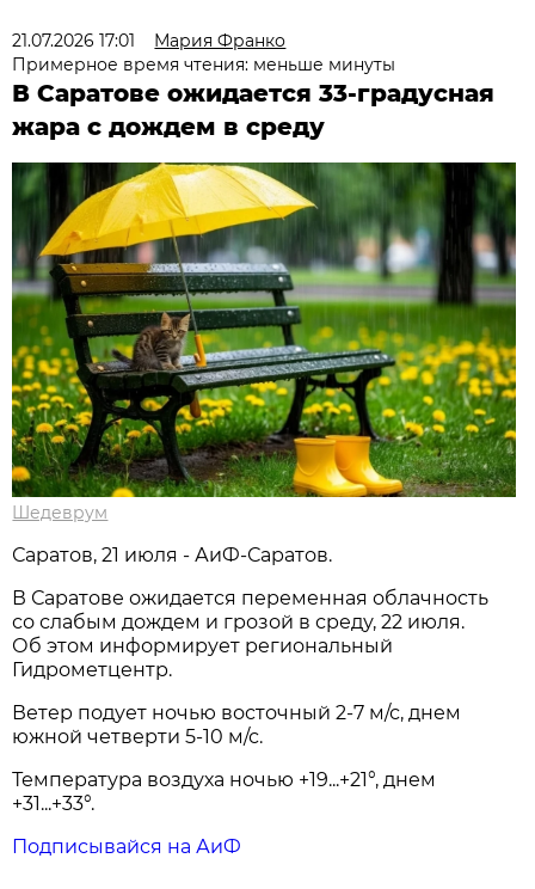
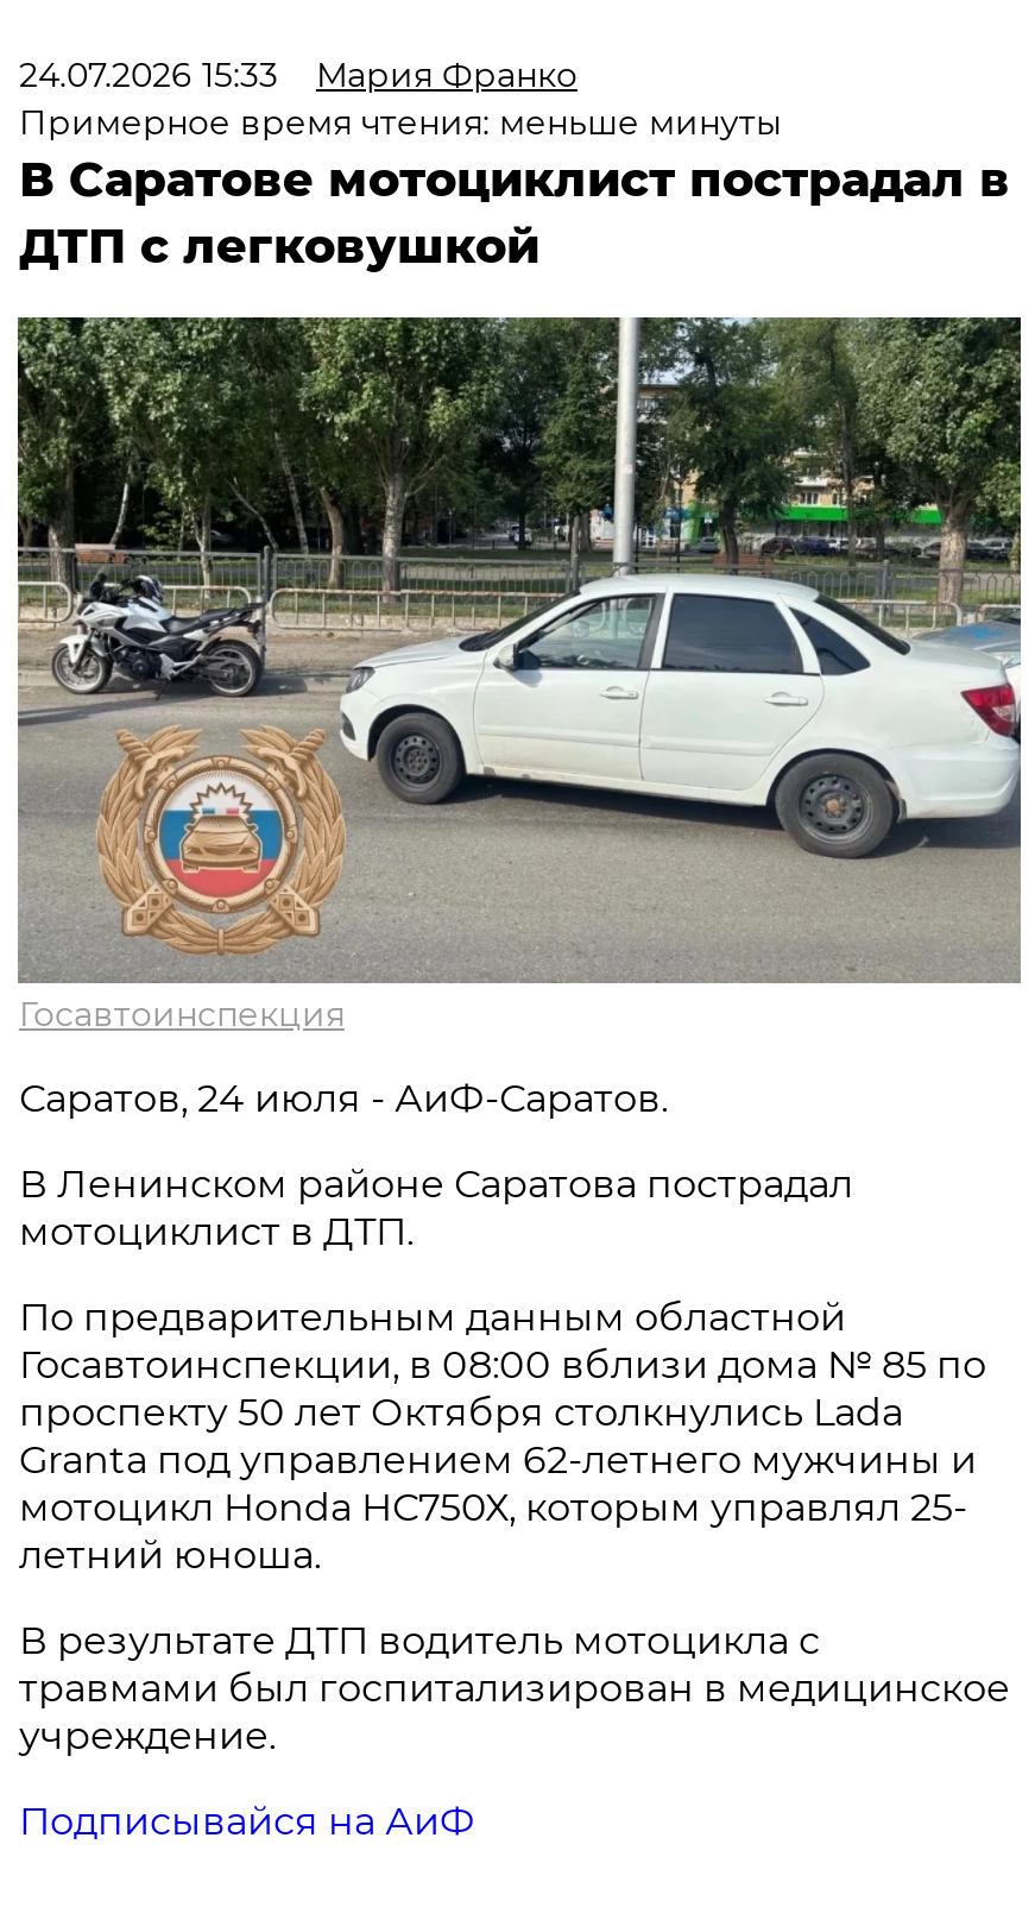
- 21.07.2026 17:01 Мария Франко
+ 24.07.2026 15:33 Мария Франко

- В Саратове ожидается 33-градусная
- жара с дождем в среду
+ В Саратове мотоциклист пострадал в
+ ДТП с легковушкой

- [image]
- Шедеврум
+ [image]
+ Госавтоинспекция

- Саратов, 21 июля - АиФ-Саратов.
+ Саратов, 24 июля - АиФ-Саратов.

- В Саратове ожидается переменная облачность
- со слабым дождем и грозой в среду, 22 июля.
- Об этом информирует региональный
- Гидрометцентр.
+ В Ленинском районе Саратова пострадал
+ мотоциклист в ДТП.

- Ветер подует ночью восточный 2-7 м/с, днем
- южной четверти 5-10 м/с.
+ По предварительным данным областной
+ Госавтоинспекции, в 08:00 вблизи дома № 85 по
+ проспекту 50 лет Октября столкнулись Lada
+ Granta под управлением 62-летнего мужчины и
+ мотоцикл Honda НС750Х, которым управлял 25-
+ летний юноша.

- Температура воздуха ночью +19...+21°, днем
- +31...+33°.
+ В результате ДТП водитель мотоцикла с
+ травмами был госпитализирован в медицинское
+ учреждение.
